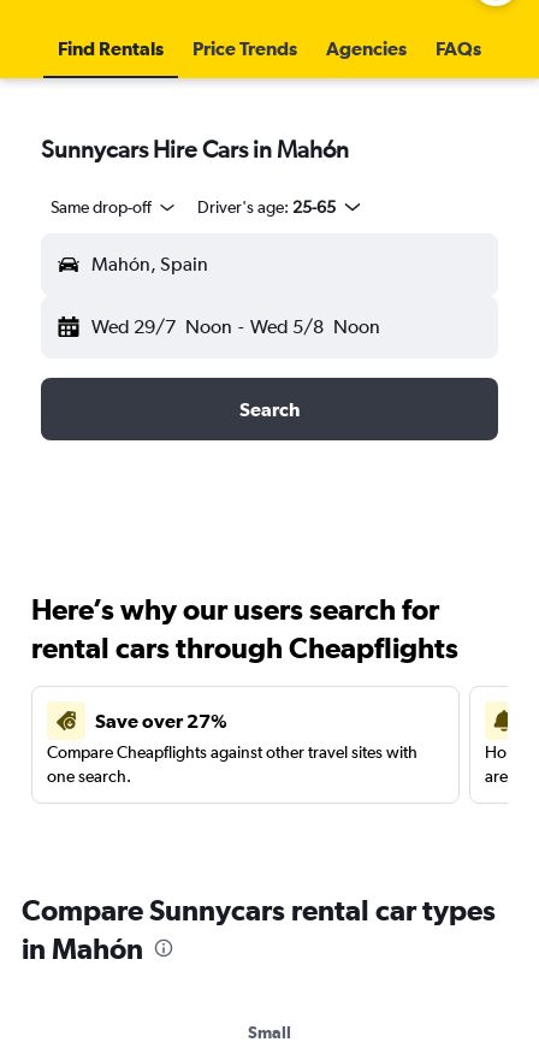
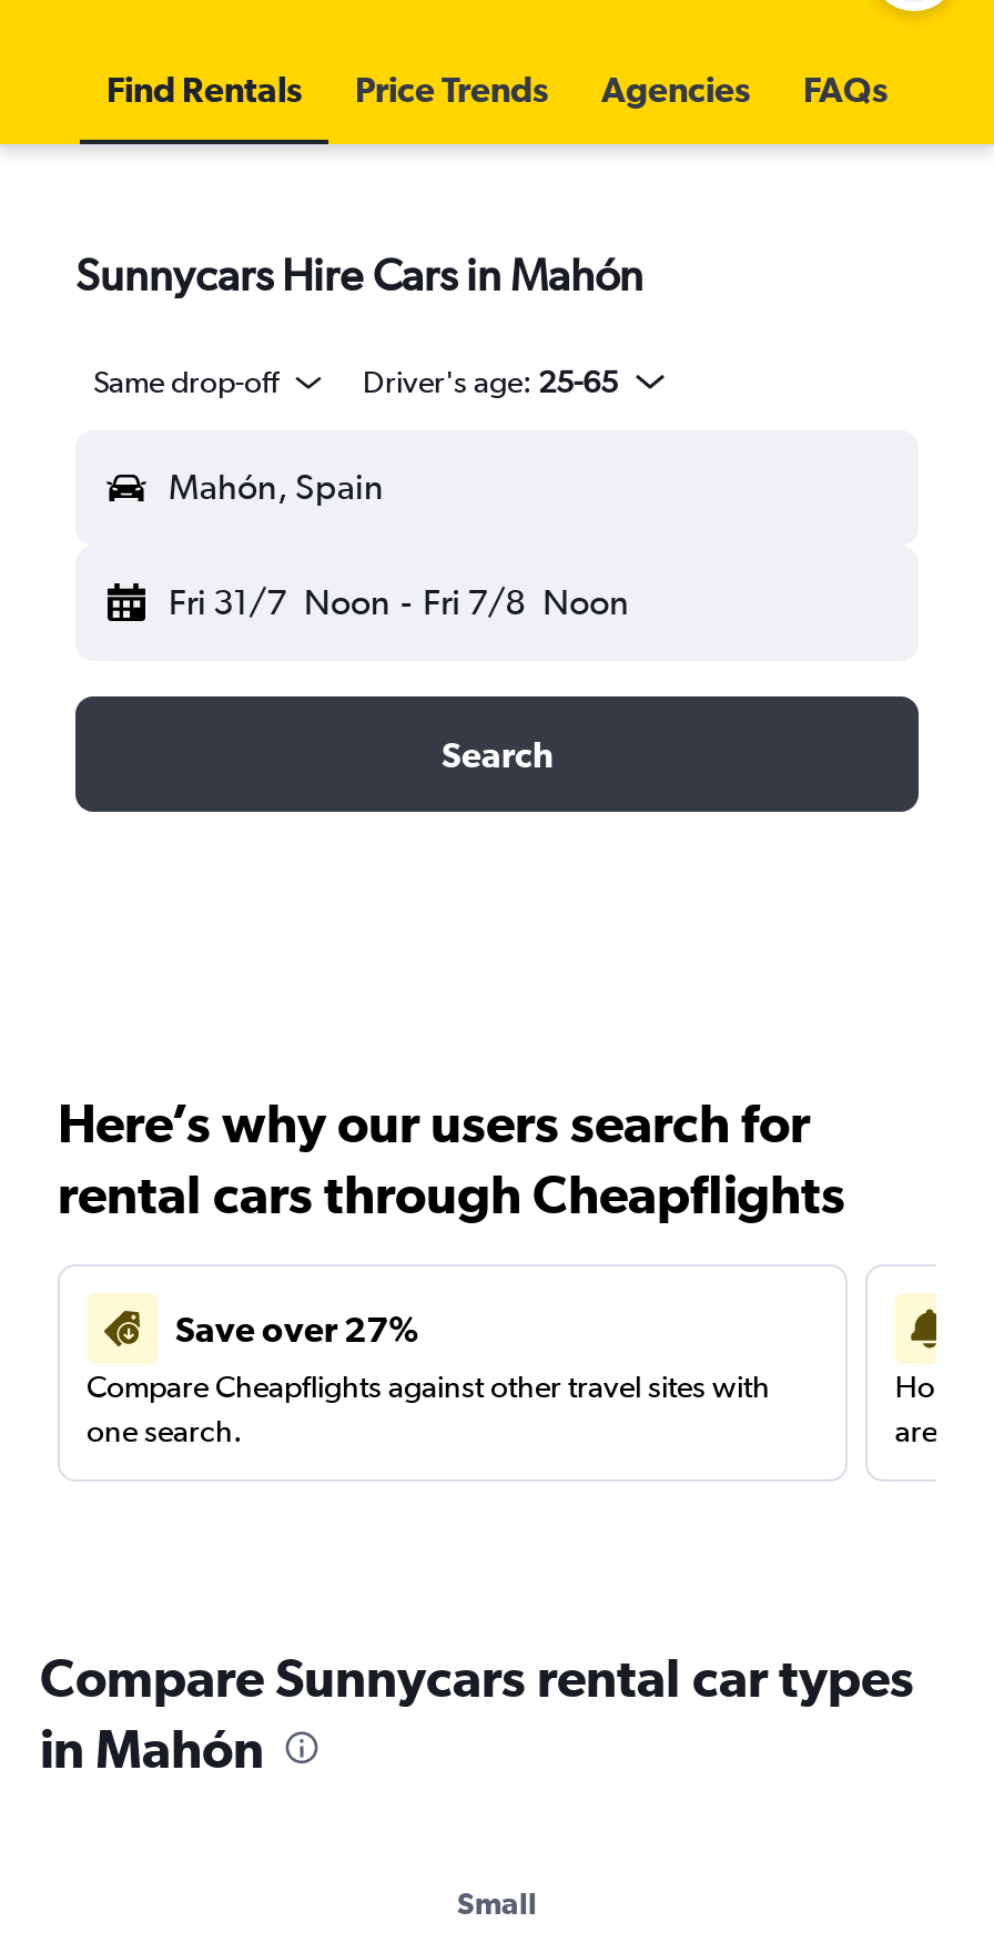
- Wed 29/7 Noon - Wed 5/8 Noon
+ Fri 31/7 Noon - Fri 7/8 Noon
